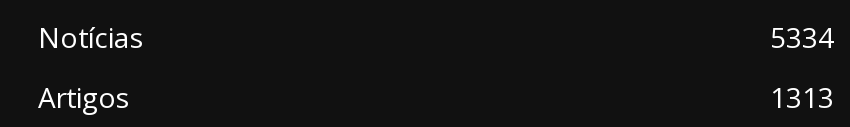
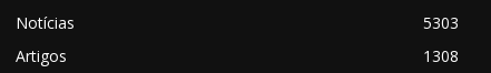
- 5334
+ 5303

- 1313
+ 1308
